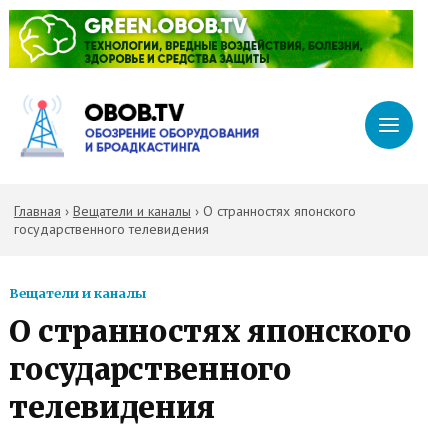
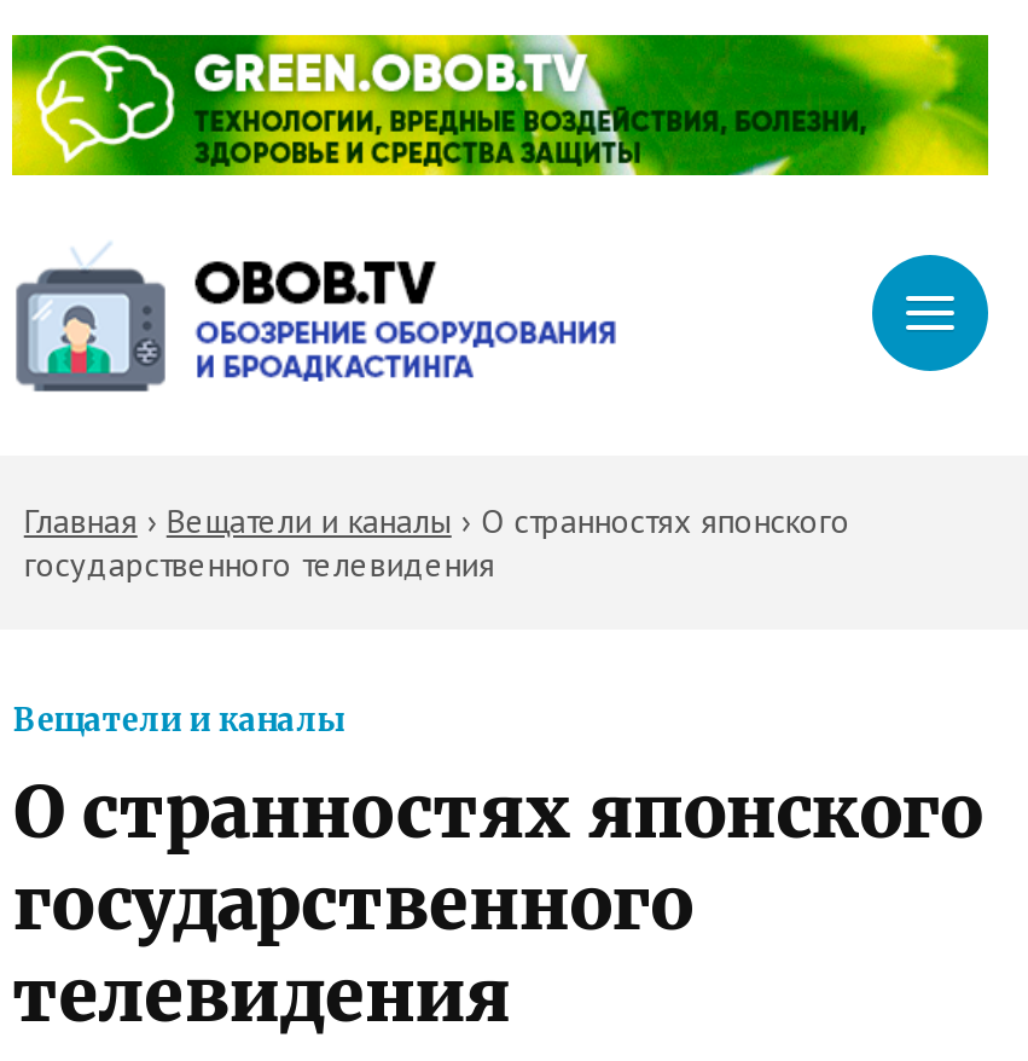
- [image]
+ [image]
